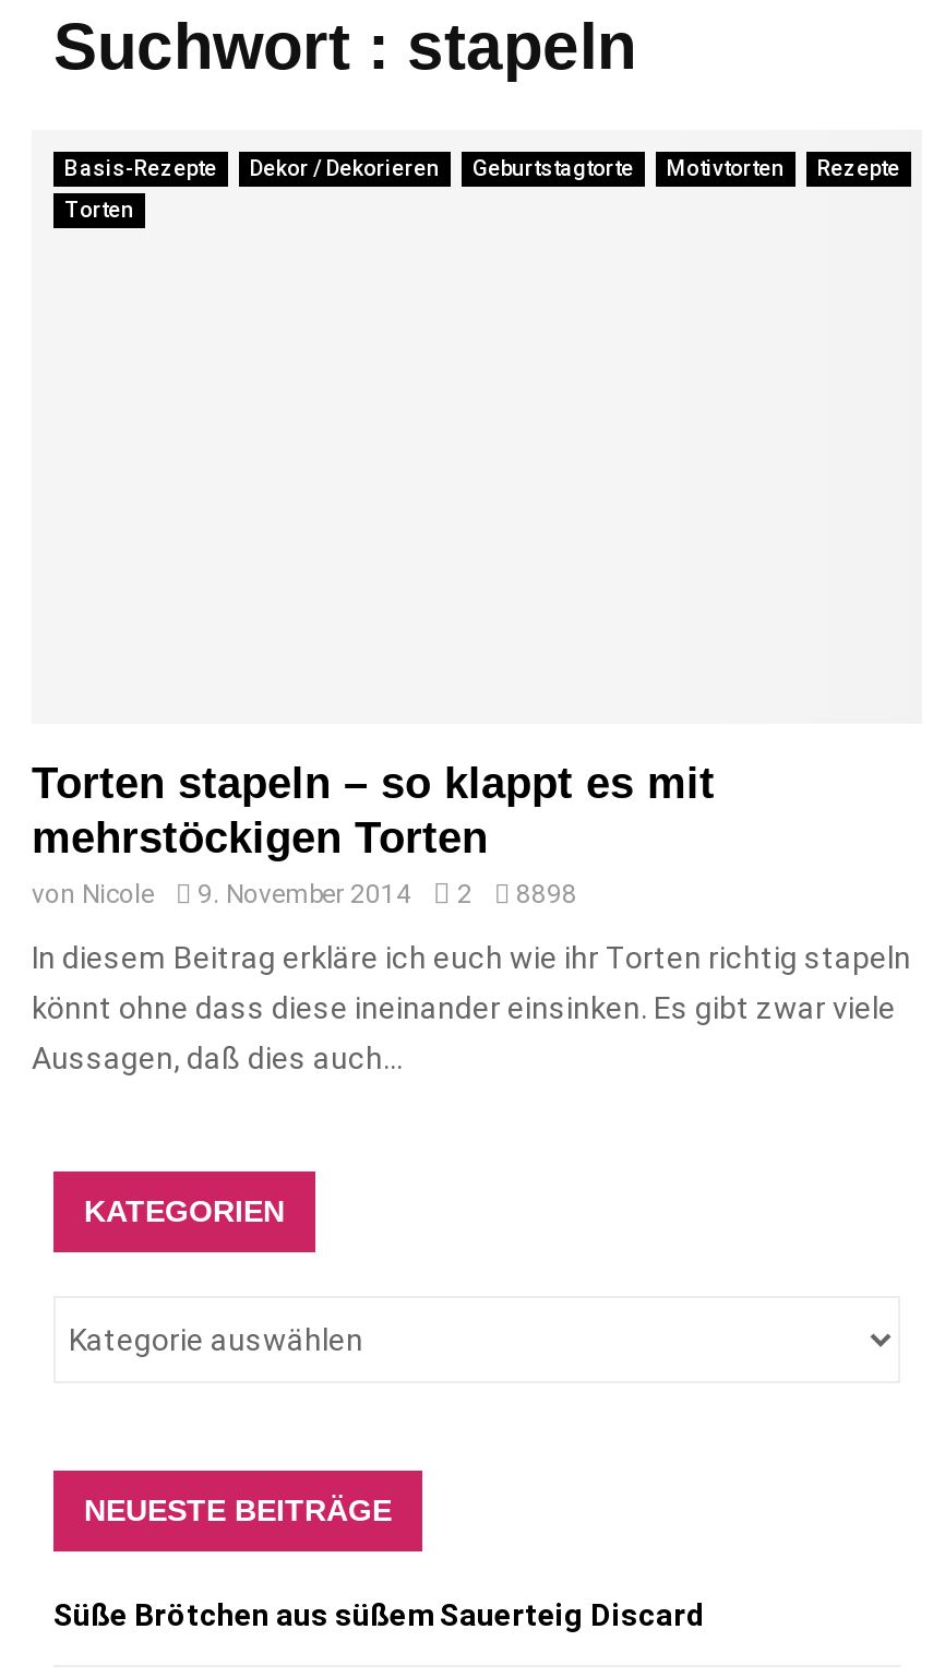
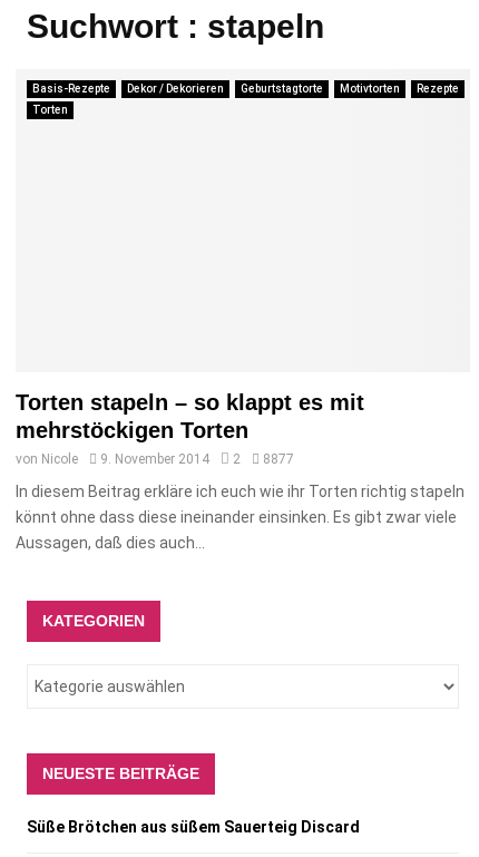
- von Nicole 9. November 2014 2 8898
+ von Nicole 9. November 2014 2 8877
